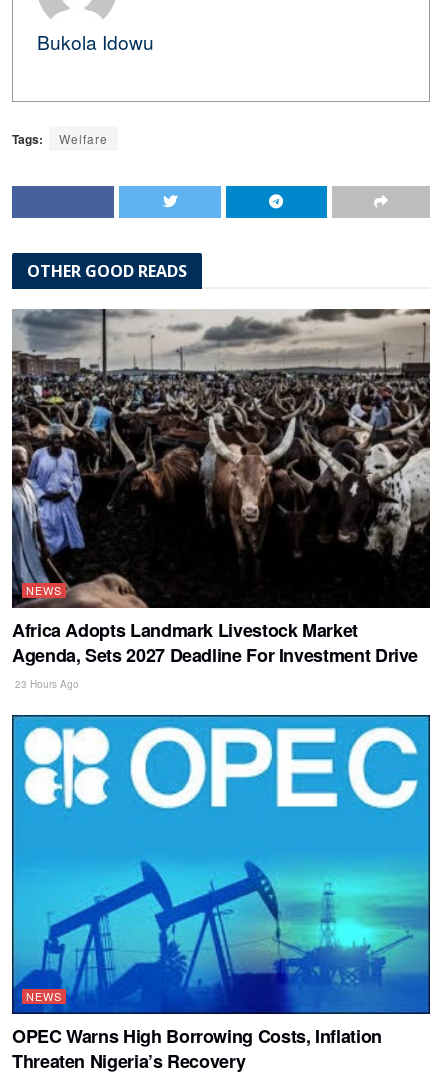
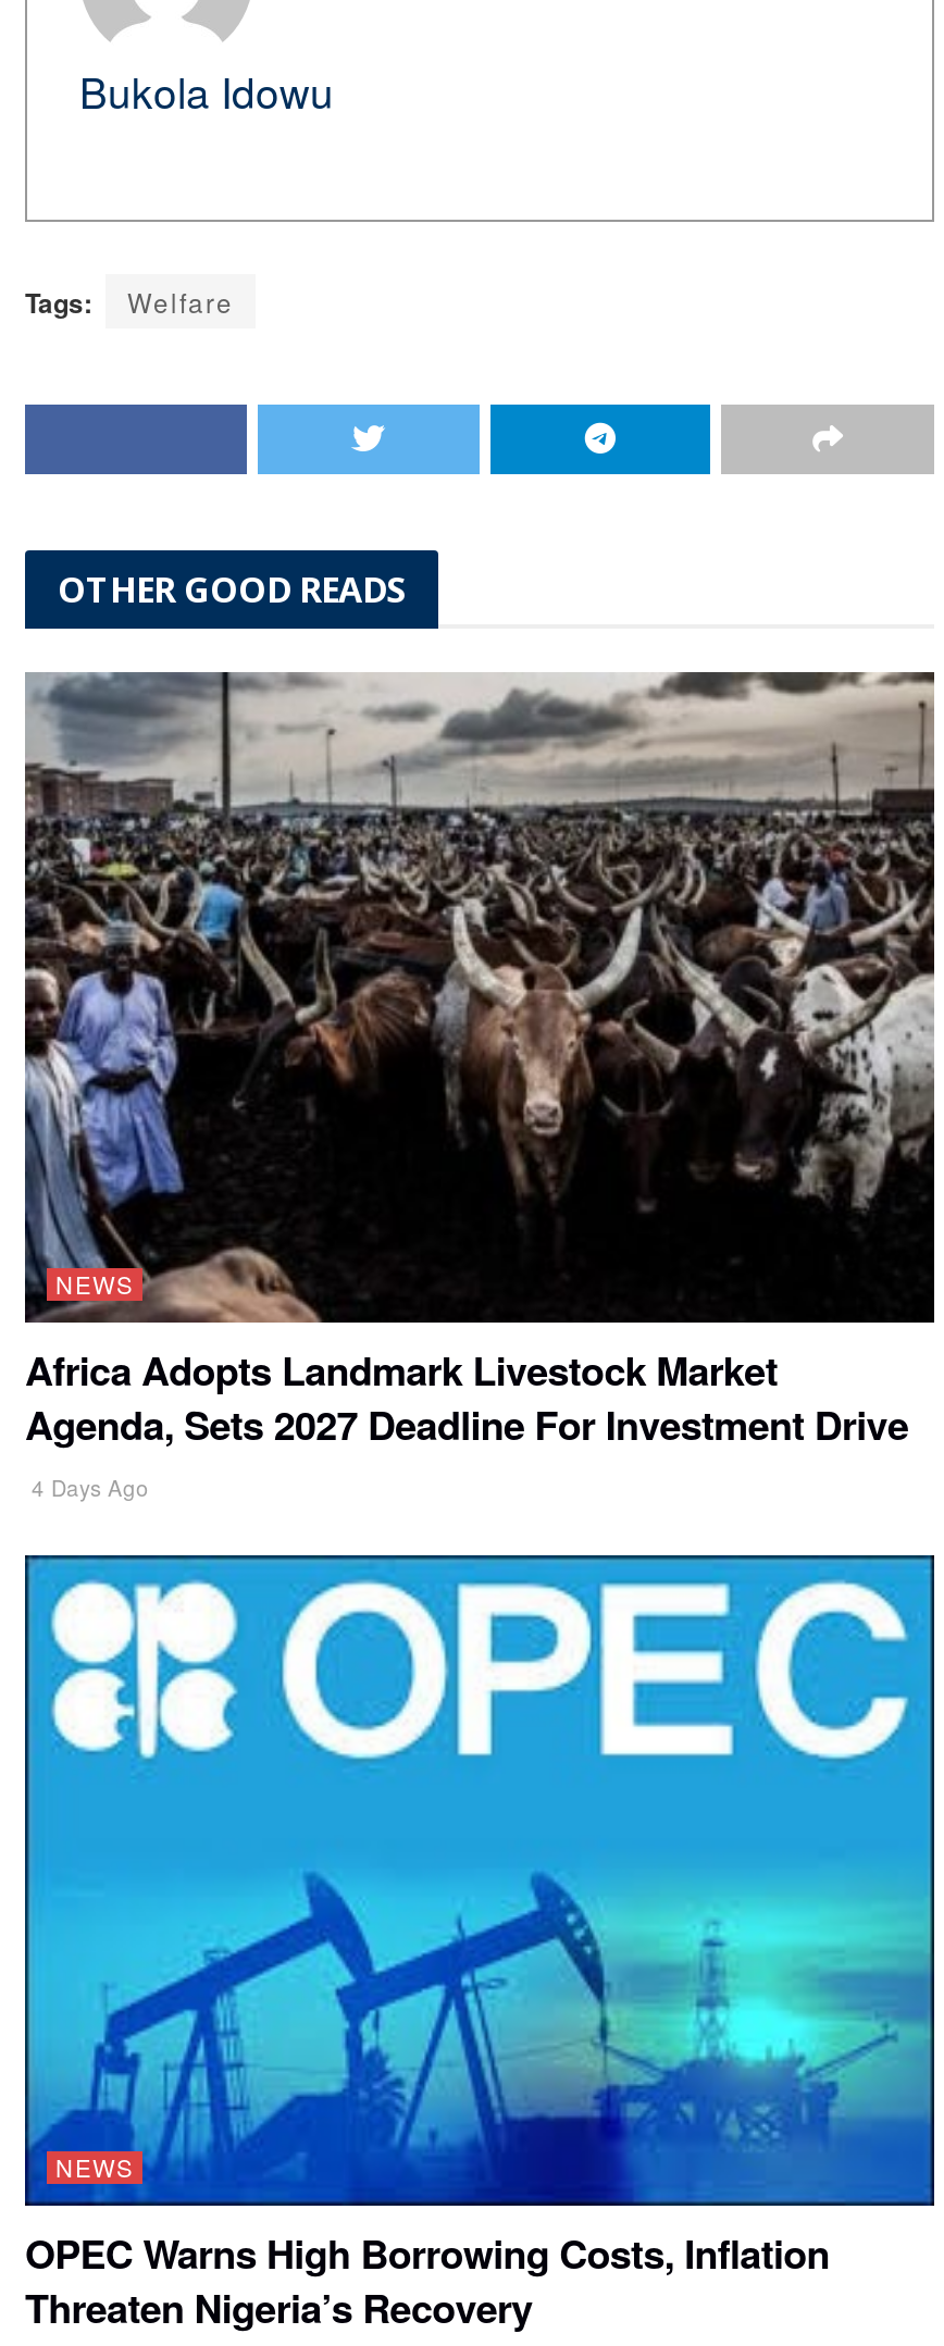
- 23 Hours Ago
+ 4 Days Ago
